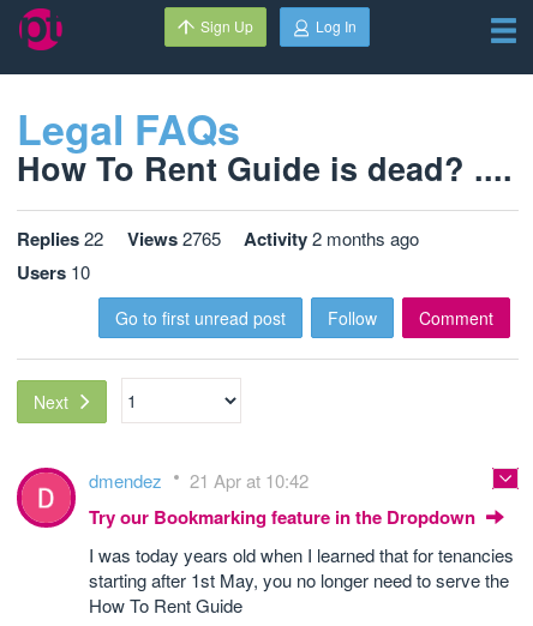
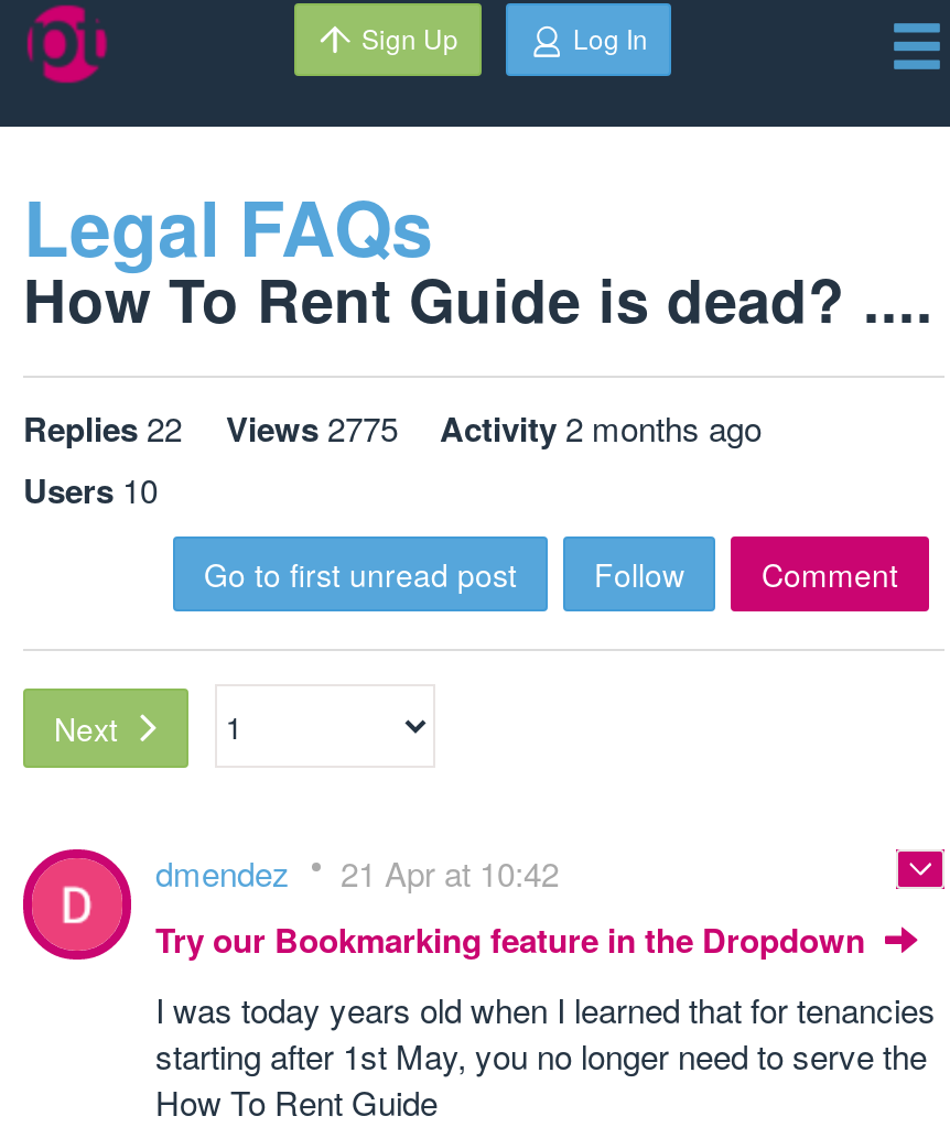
- Replies 22 Views 2765 Activity 2 months ago
+ Replies 22 Views 2775 Activity 2 months ago
